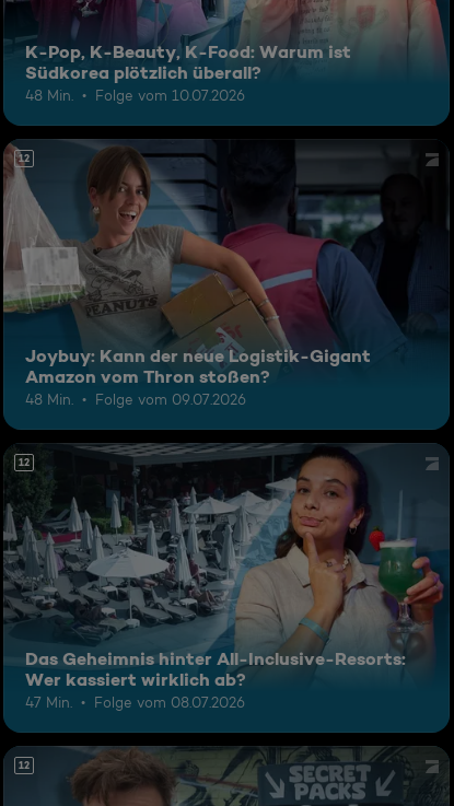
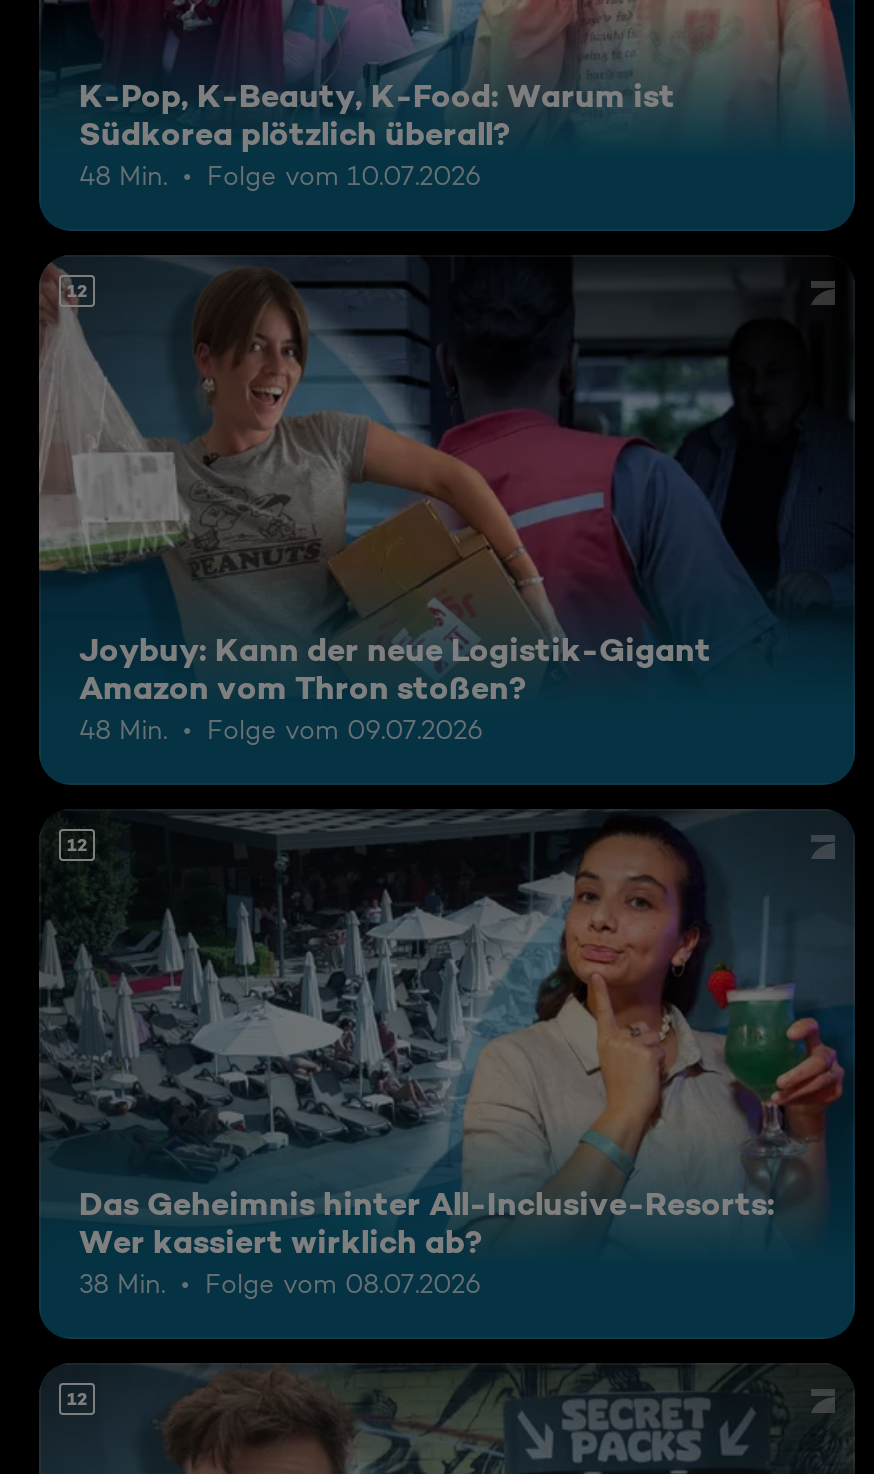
- 47 Min. Folge vom 08.07.2026
+ 38 Min. Folge vom 08.07.2026
